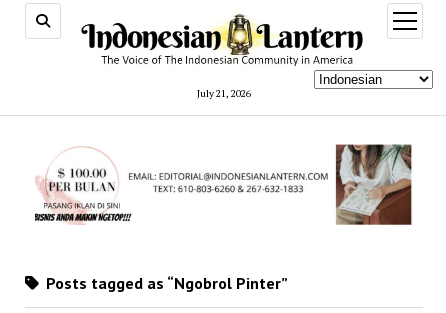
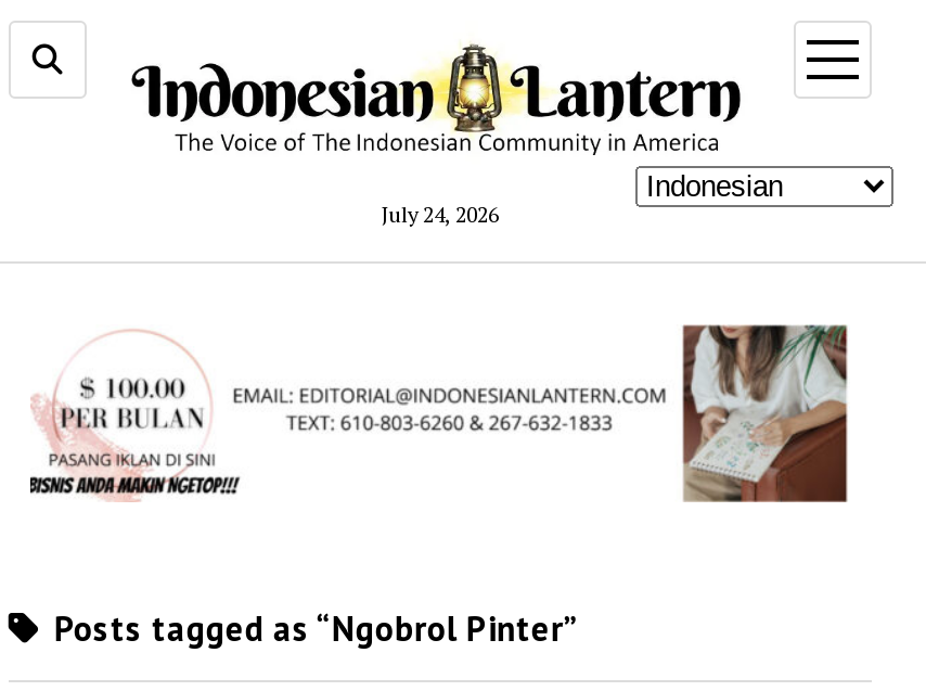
- July 21, 2026
+ July 24, 2026
